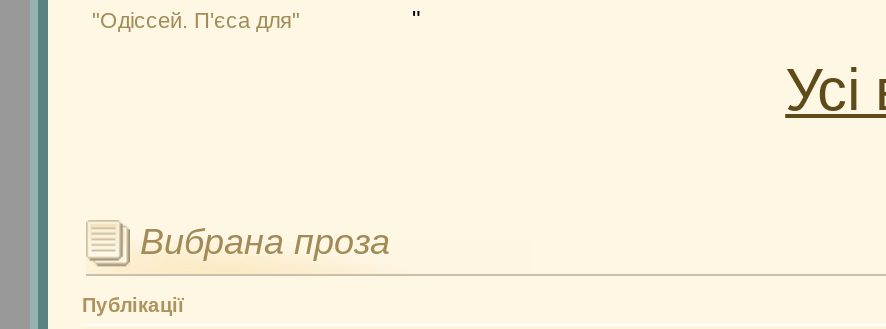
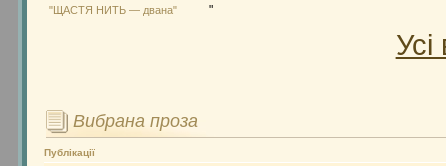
- "Одіссей. П'єса для"
+ "ЩАСТЯ НИТЬ — двана"
